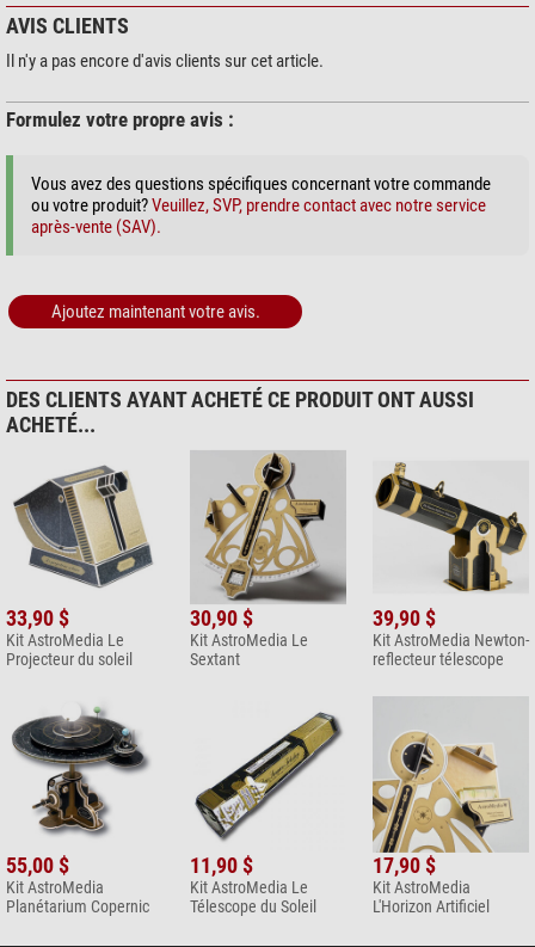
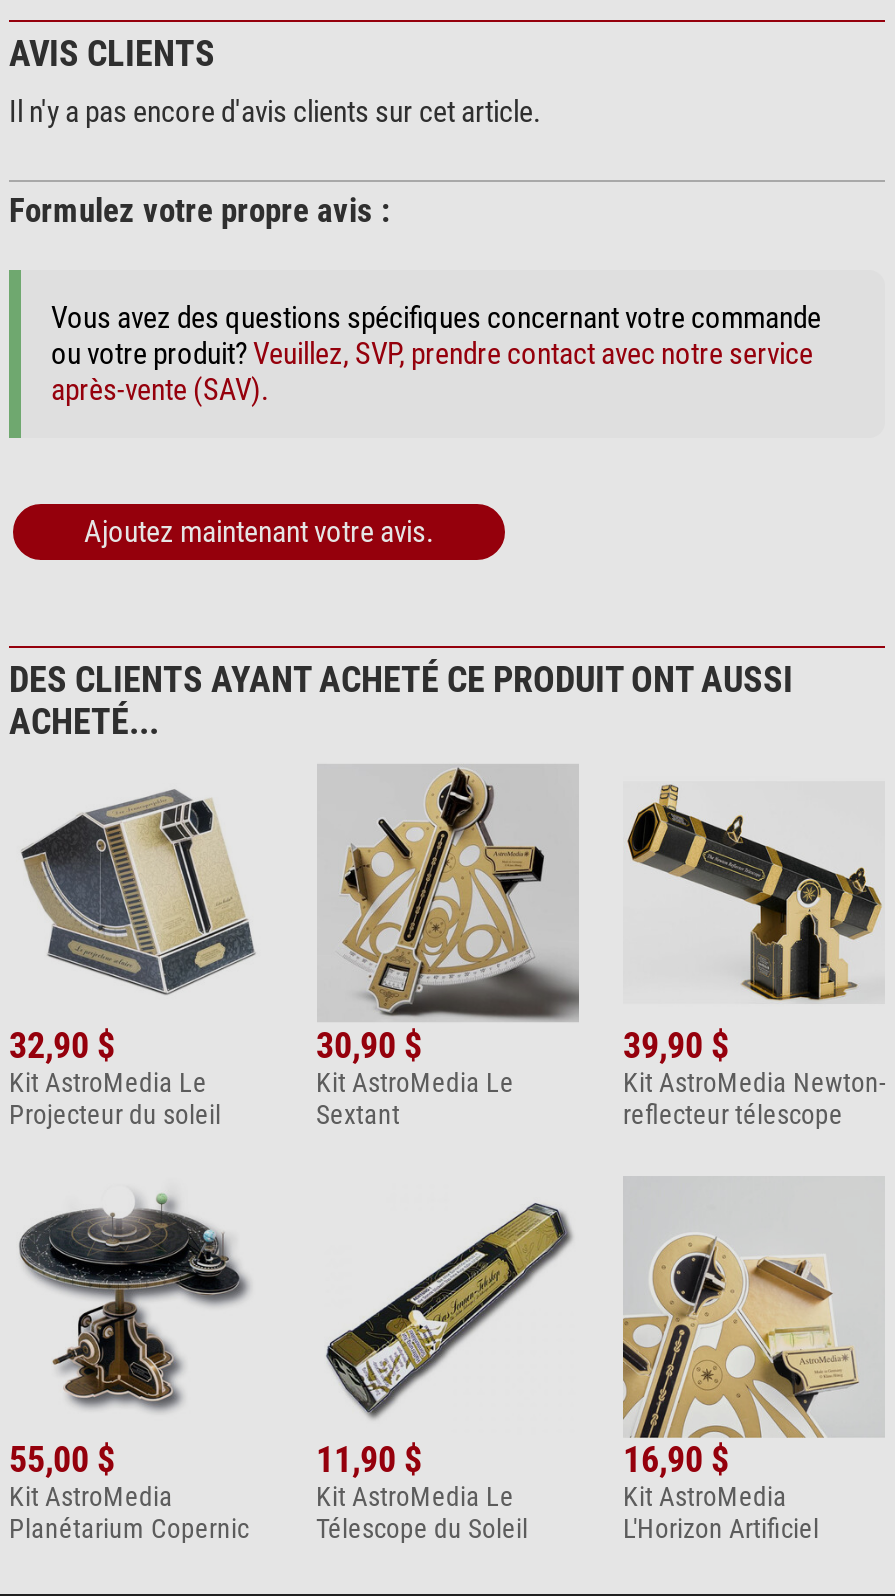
- 33,90 $
+ 32,90 $

- 17,90 $
+ 16,90 $
